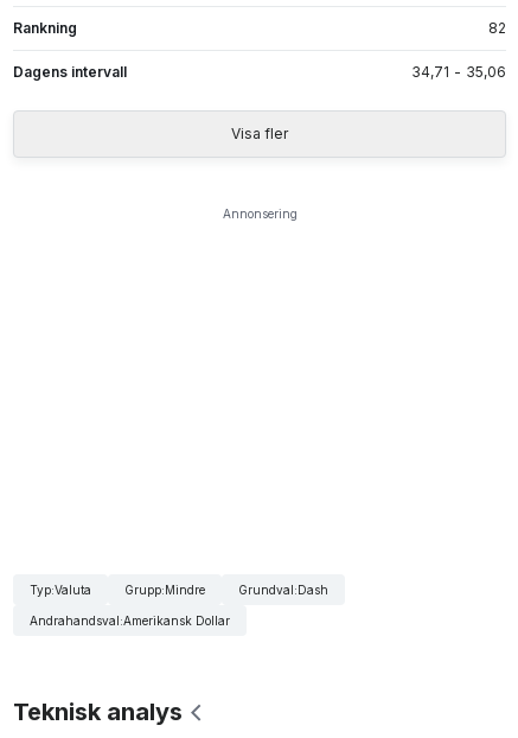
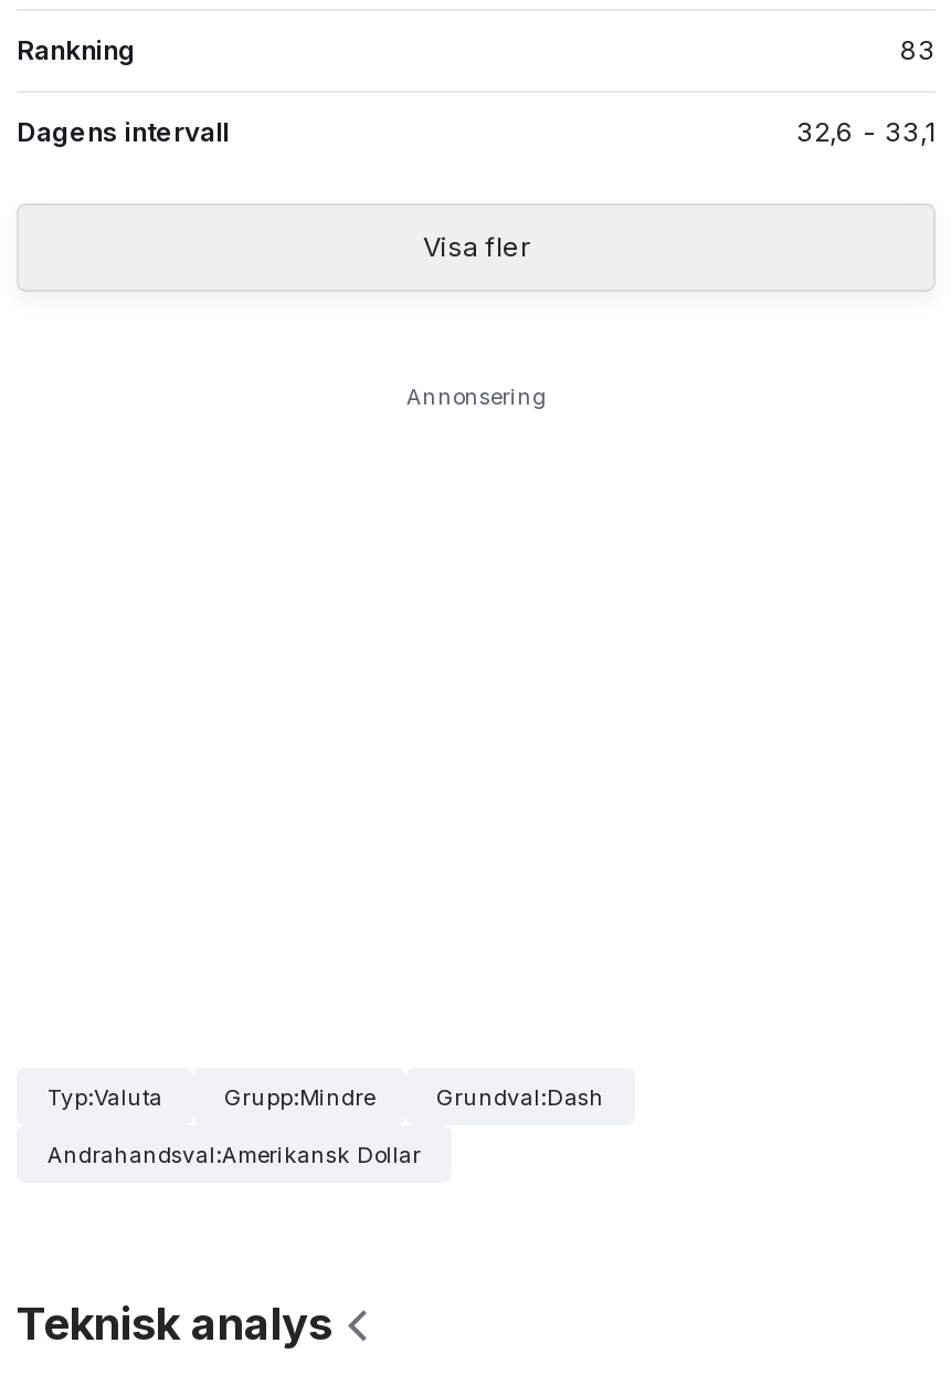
- 82
+ 83

- 34,71 - 35,06
+ 32,6 - 33,1
